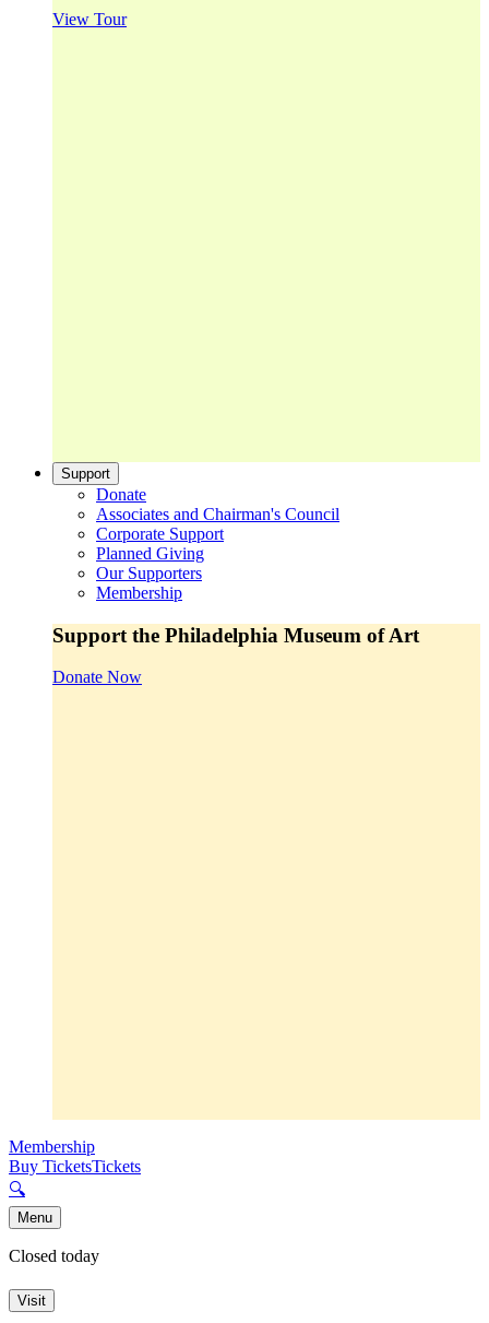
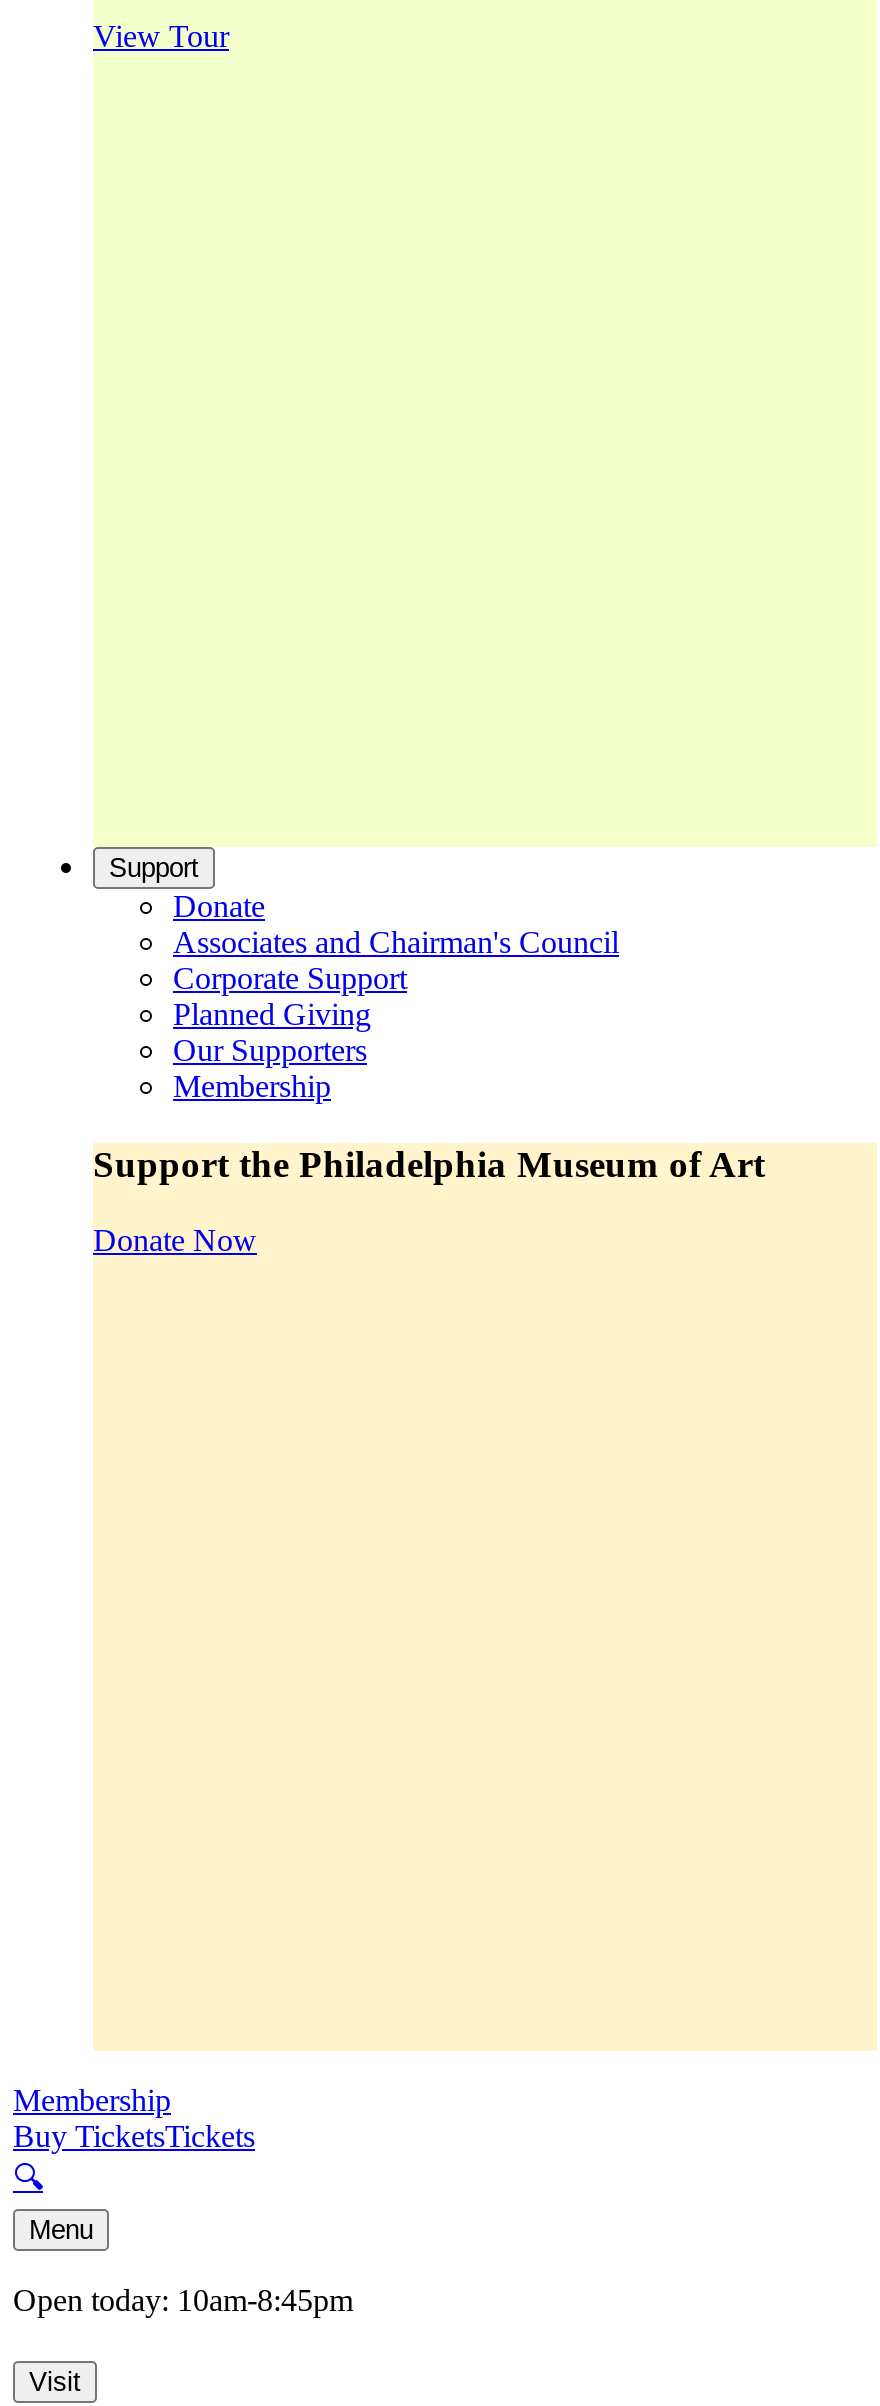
- Closed today
+ Open today: 10am-8:45pm
